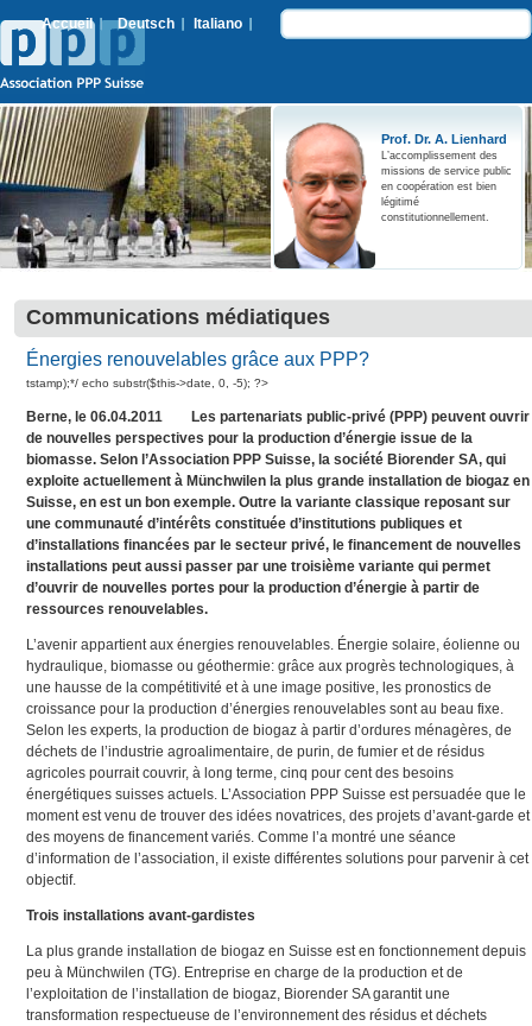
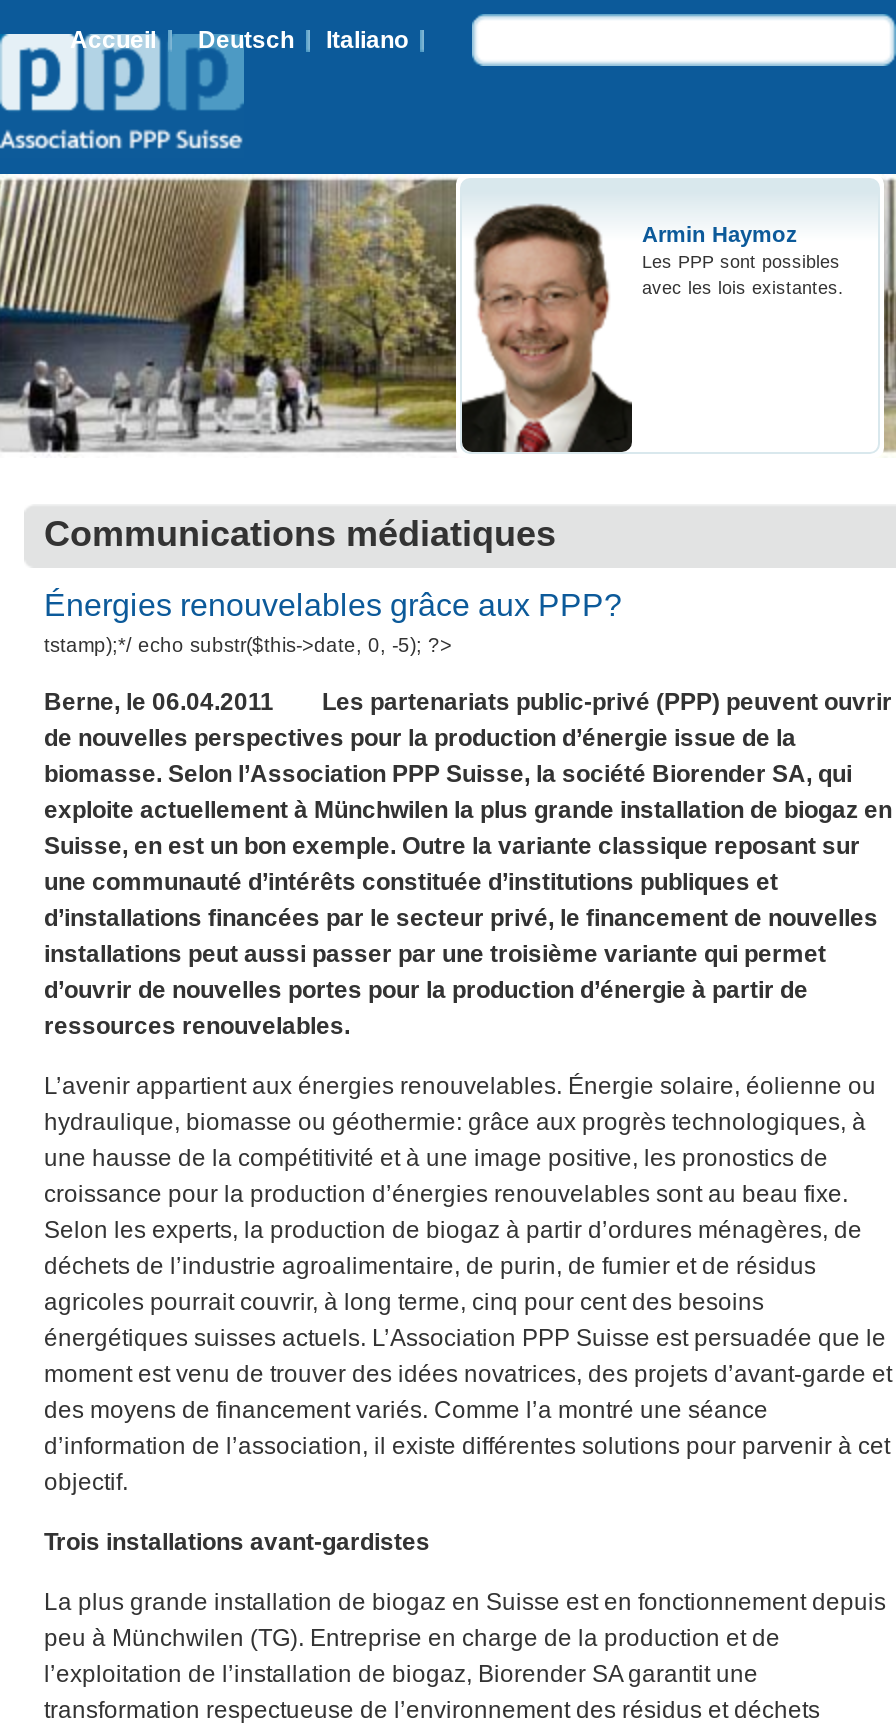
- [image]
- Prof. Dr. A. Lienhard
- L’accomplissement des
- missions de service public
- en coopération est bien
- légitimé
- constitutionnellement.
+ [image]
+ Armin Haymoz
+ Les PPP sont possibles
+ avec les lois existantes.
